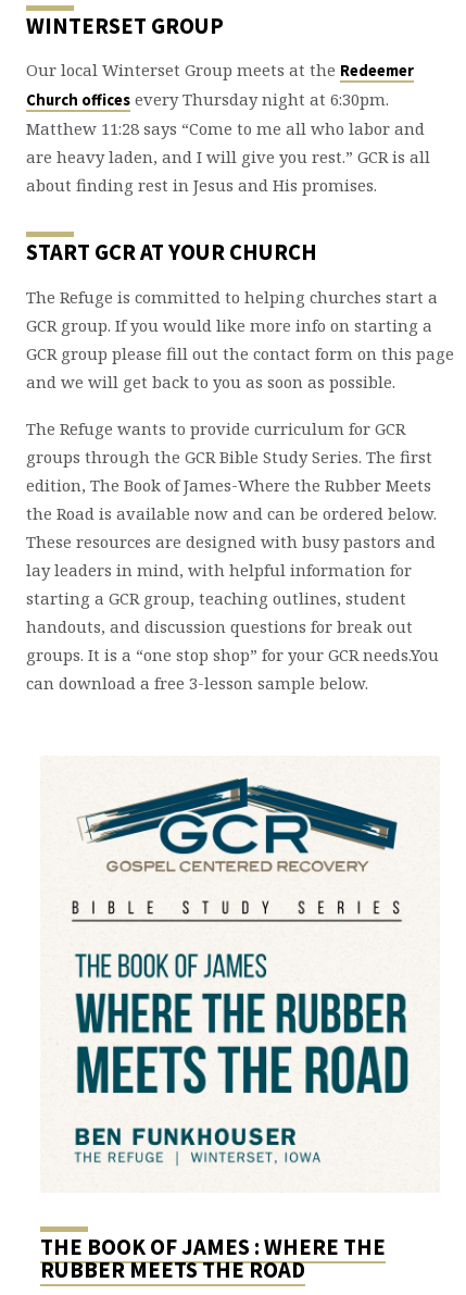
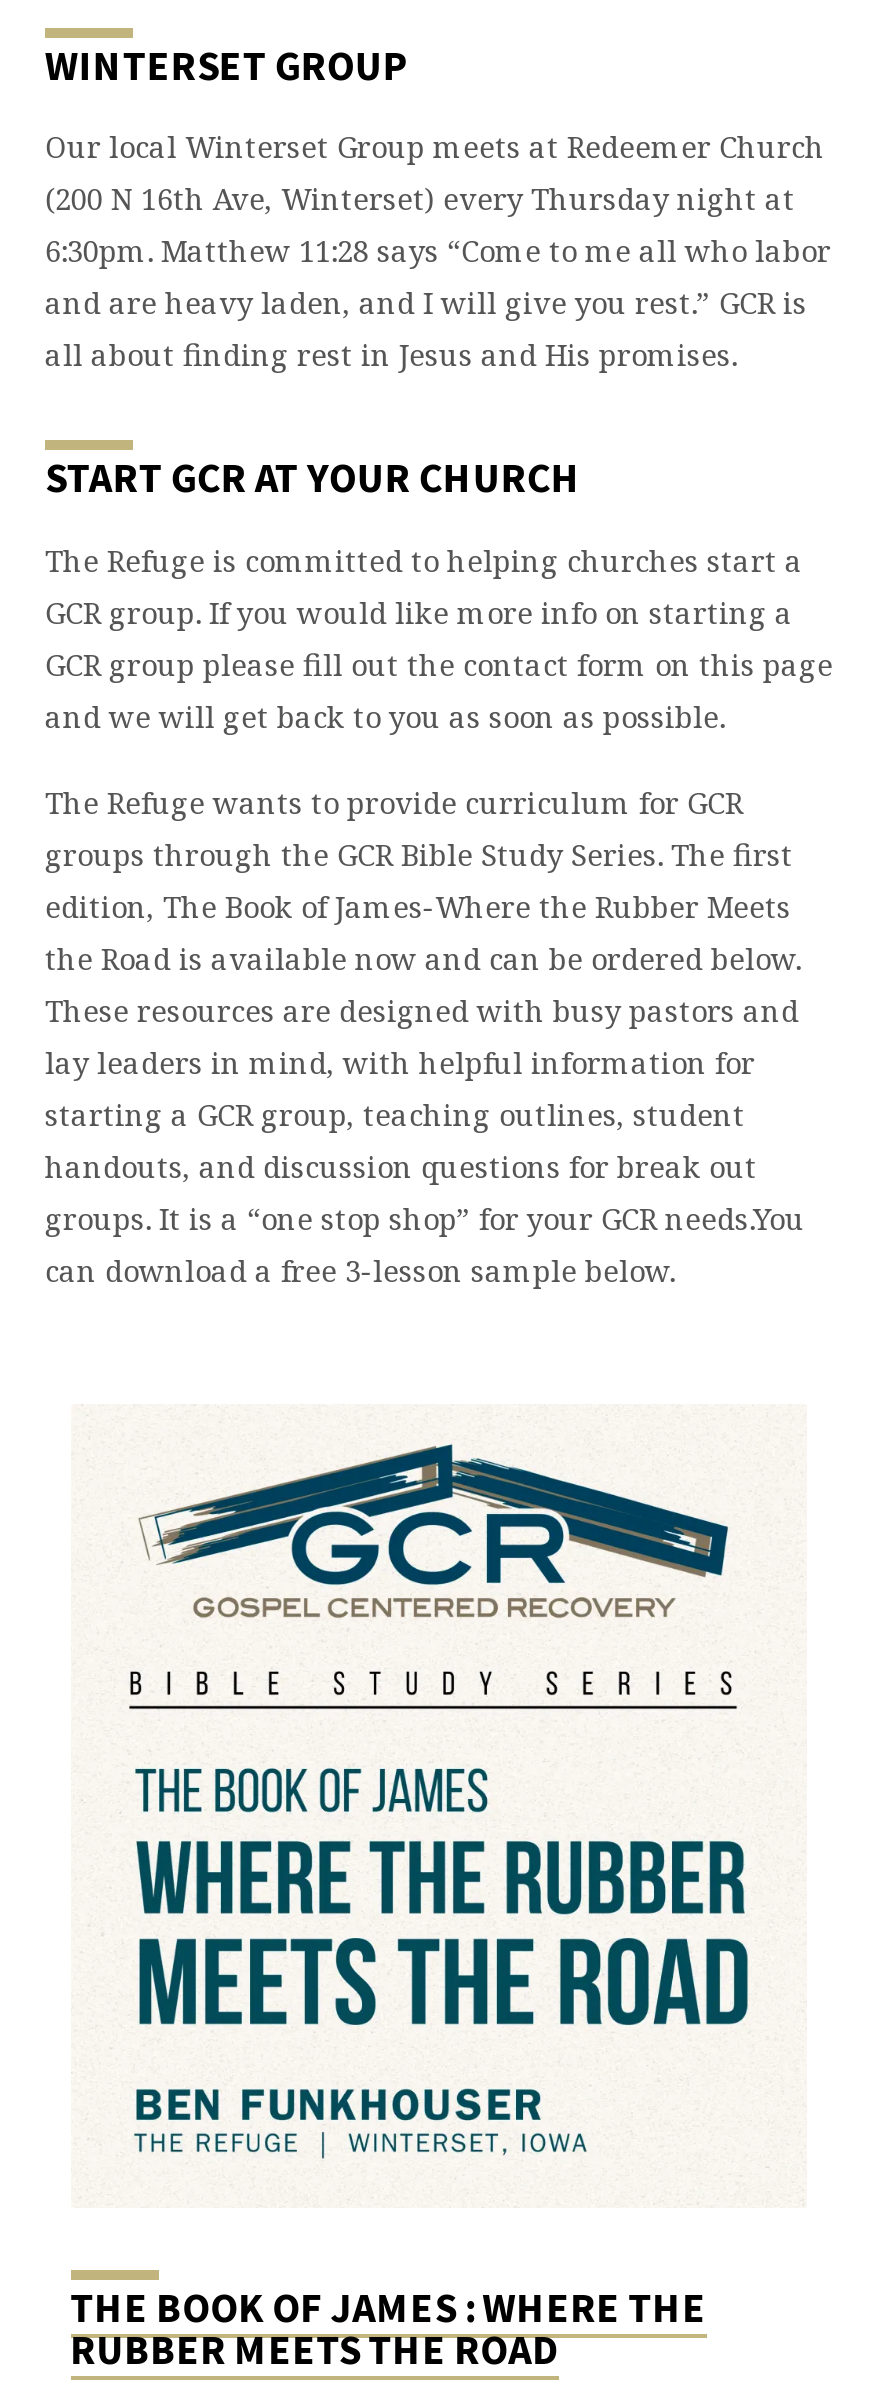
- Our local Winterset Group meets at the Redeemer
- Church offices every Thursday night at 6:30pm.
- Matthew 11:28 says “Come to me all who labor and
- are heavy laden, and I will give you rest.” GCR is all
- about finding rest in Jesus and His promises.
+ Our local Winterset Group meets at Redeemer Church
+ (200 N 16th Ave, Winterset) every Thursday night at
+ 6:30pm. Matthew 11:28 says “Come to me all who labor
+ and are heavy laden, and I will give you rest.” GCR is
+ all about finding rest in Jesus and His promises.
